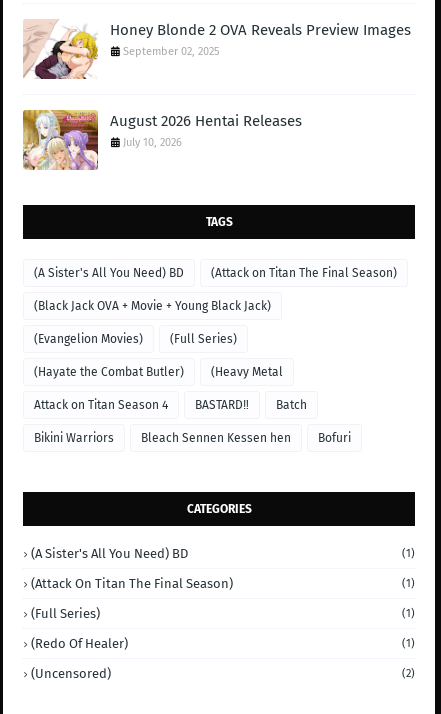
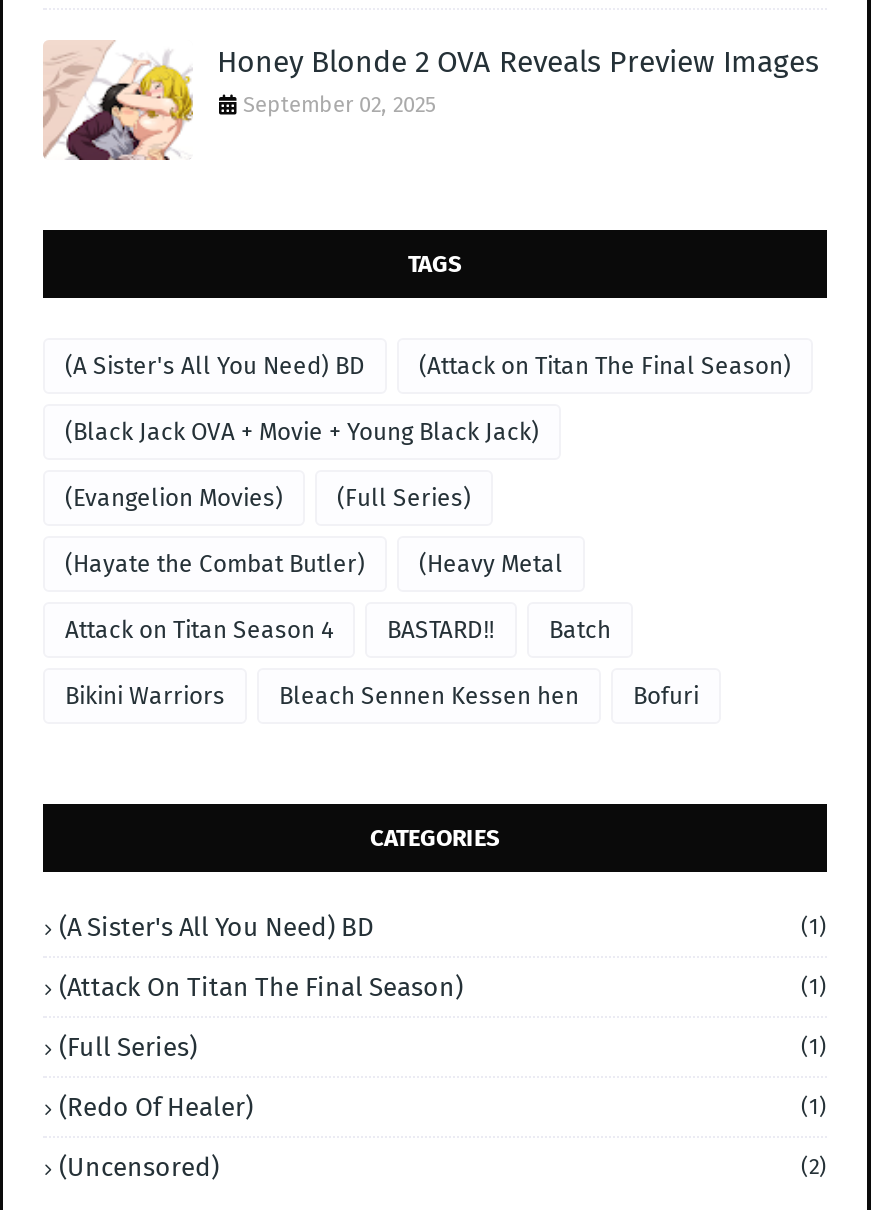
- [image]
- August 2026 Hentai Releases
- July 10, 2026
